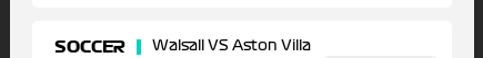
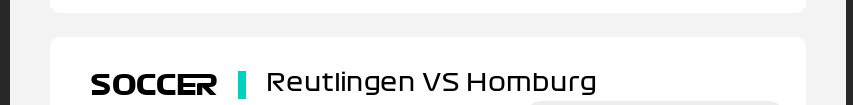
- Walsall VS Aston Villa
+ Reutlingen VS Homburg
